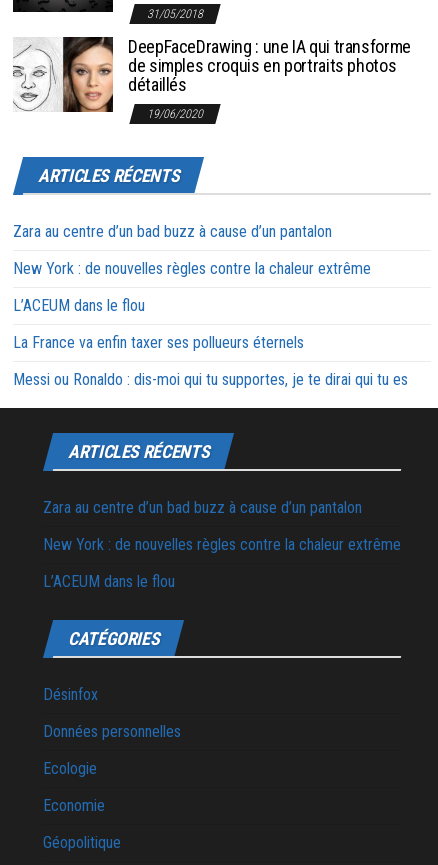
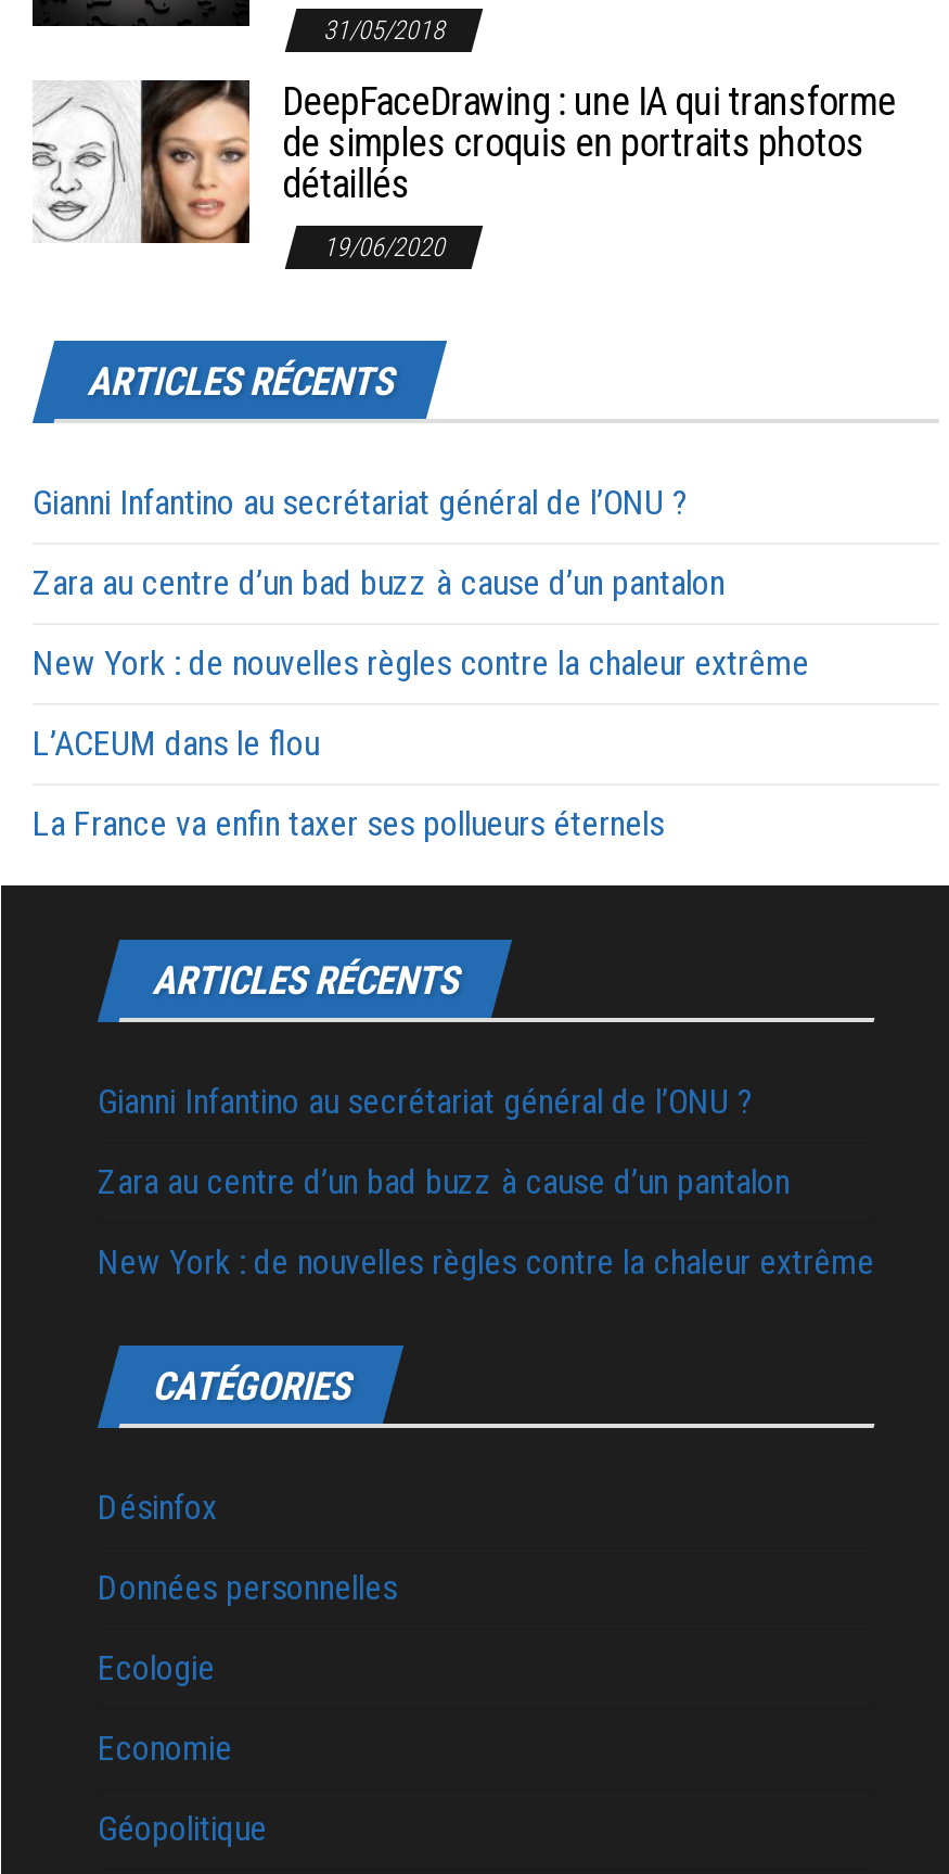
+ Gianni Infantino au secrétariat général de l’ONU ?

moved down: Zara au centre d’un bad buzz à cause d’un pantalon | New York : de nouvelles règles contre la chaleur extrême | L’ACEUM dans le flou | La France va enfin taxer ses pollueurs éternels

- Messi ou Ronaldo : dis-moi qui tu supportes, je te dirai qui tu es

+ Gianni Infantino au secrétariat général de l’ONU ?

moved down: Zara au centre d’un bad buzz à cause d’un pantalon | New York : de nouvelles règles contre la chaleur extrême

- L’ACEUM dans le flou
